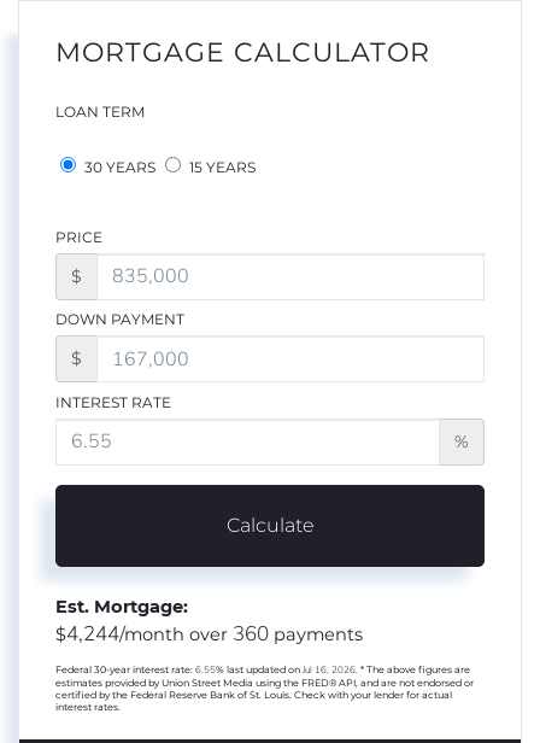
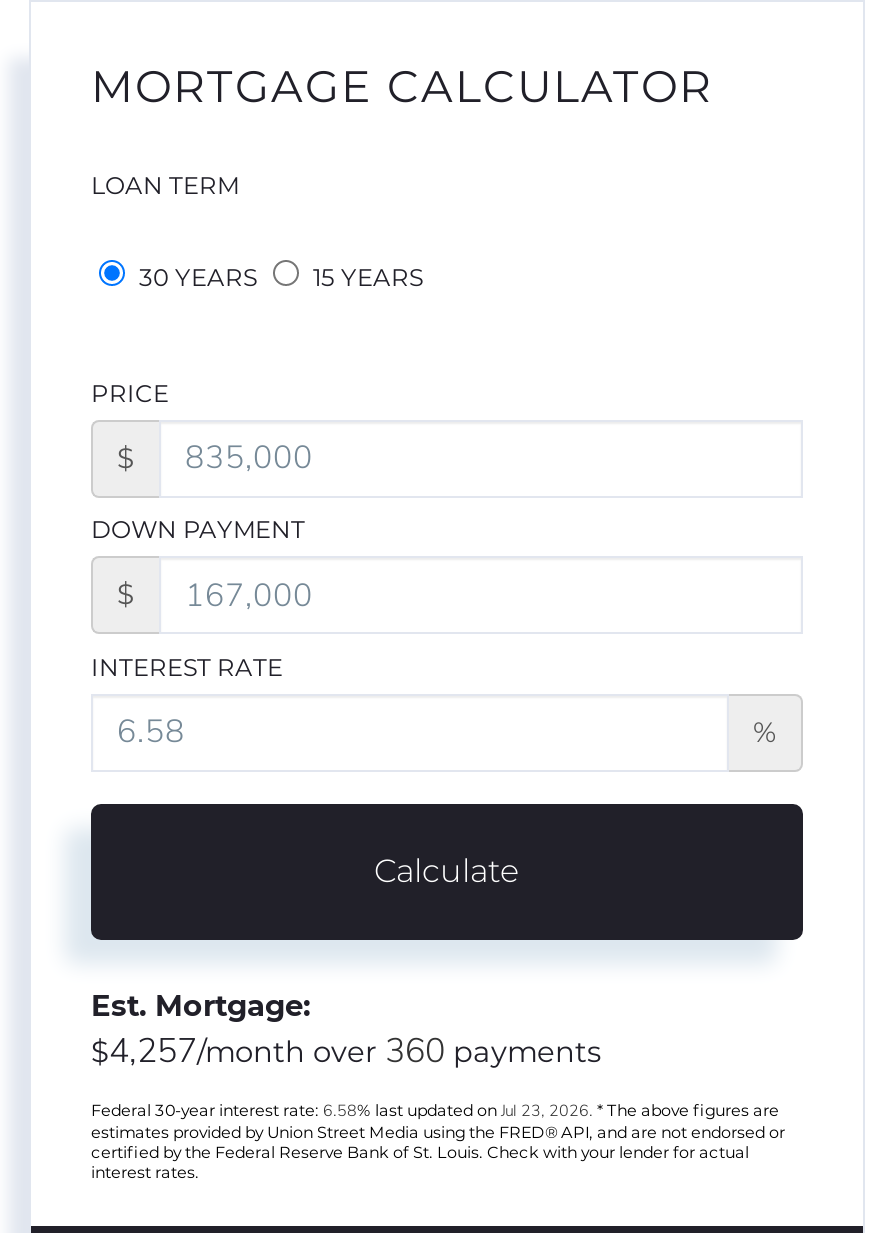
- $4,244/month over 360 payments
+ $4,257/month over 360 payments

- Federal 30-year interest rate: 6.55% last updated on Jul 16, 2026. * The above figures are
+ Federal 30-year interest rate: 6.58% last updated on Jul 23, 2026. * The above figures are
